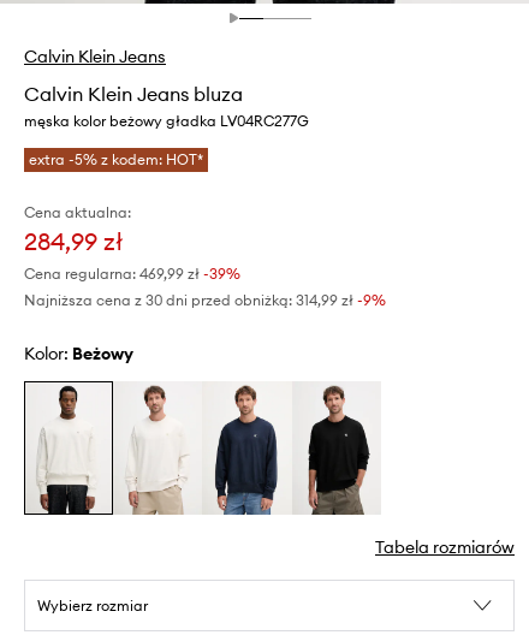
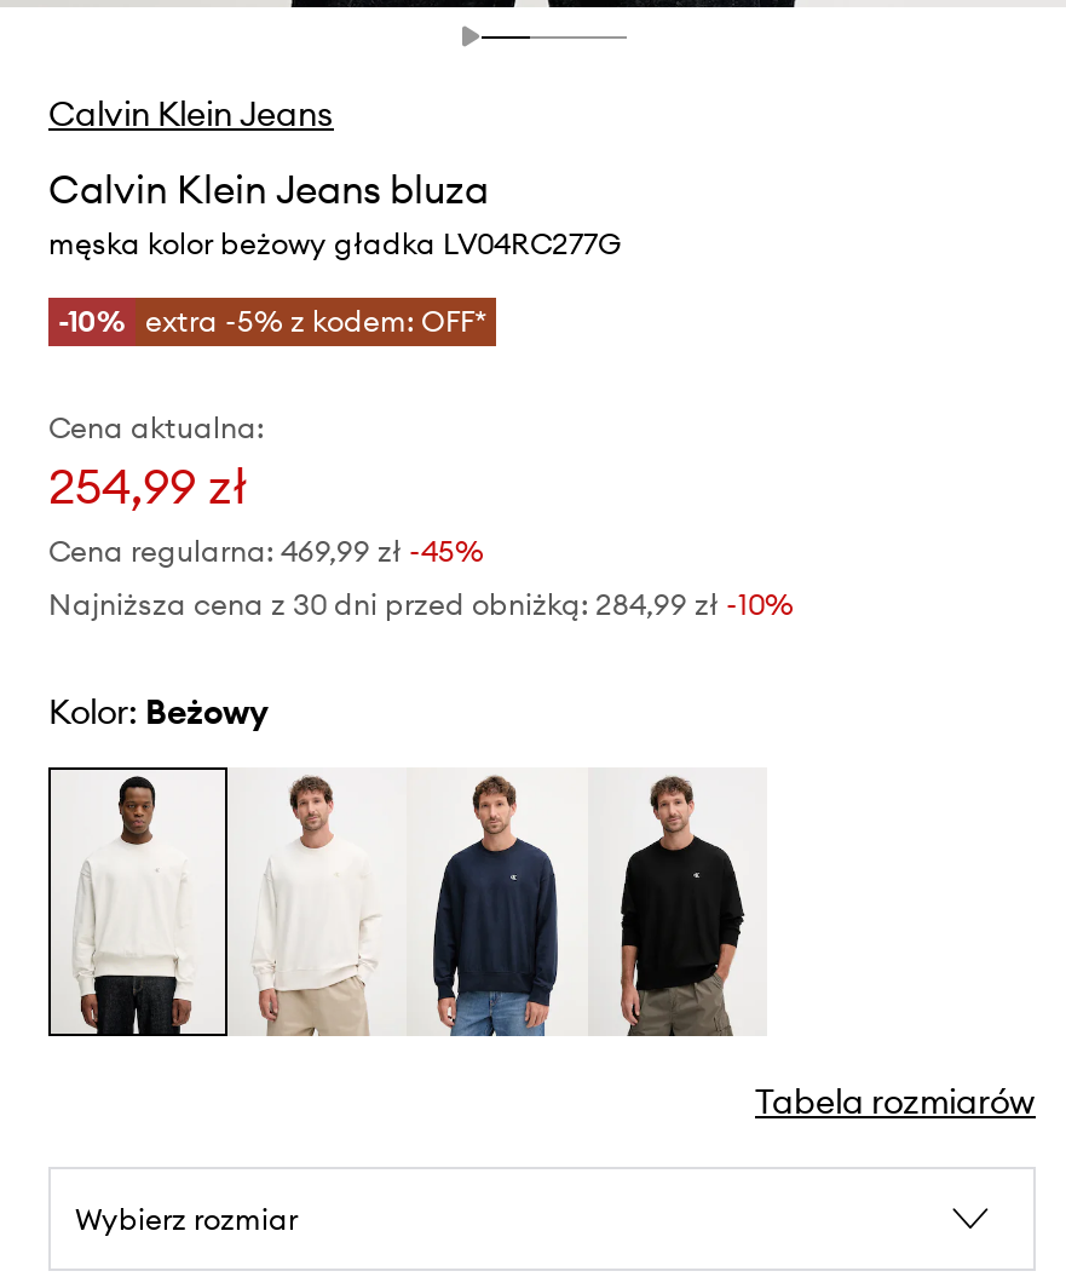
- extra -5% z kodem: HOT*
+ -10% extra -5% z kodem: OFF*

- 284,99 zł
+ 254,99 zł

- Cena regularna: 469,99 zł -39%
+ Cena regularna: 469,99 zł -45%

- Najniższa cena z 30 dni przed obniżką: 314,99 zł -9%
+ Najniższa cena z 30 dni przed obniżką: 284,99 zł -10%
